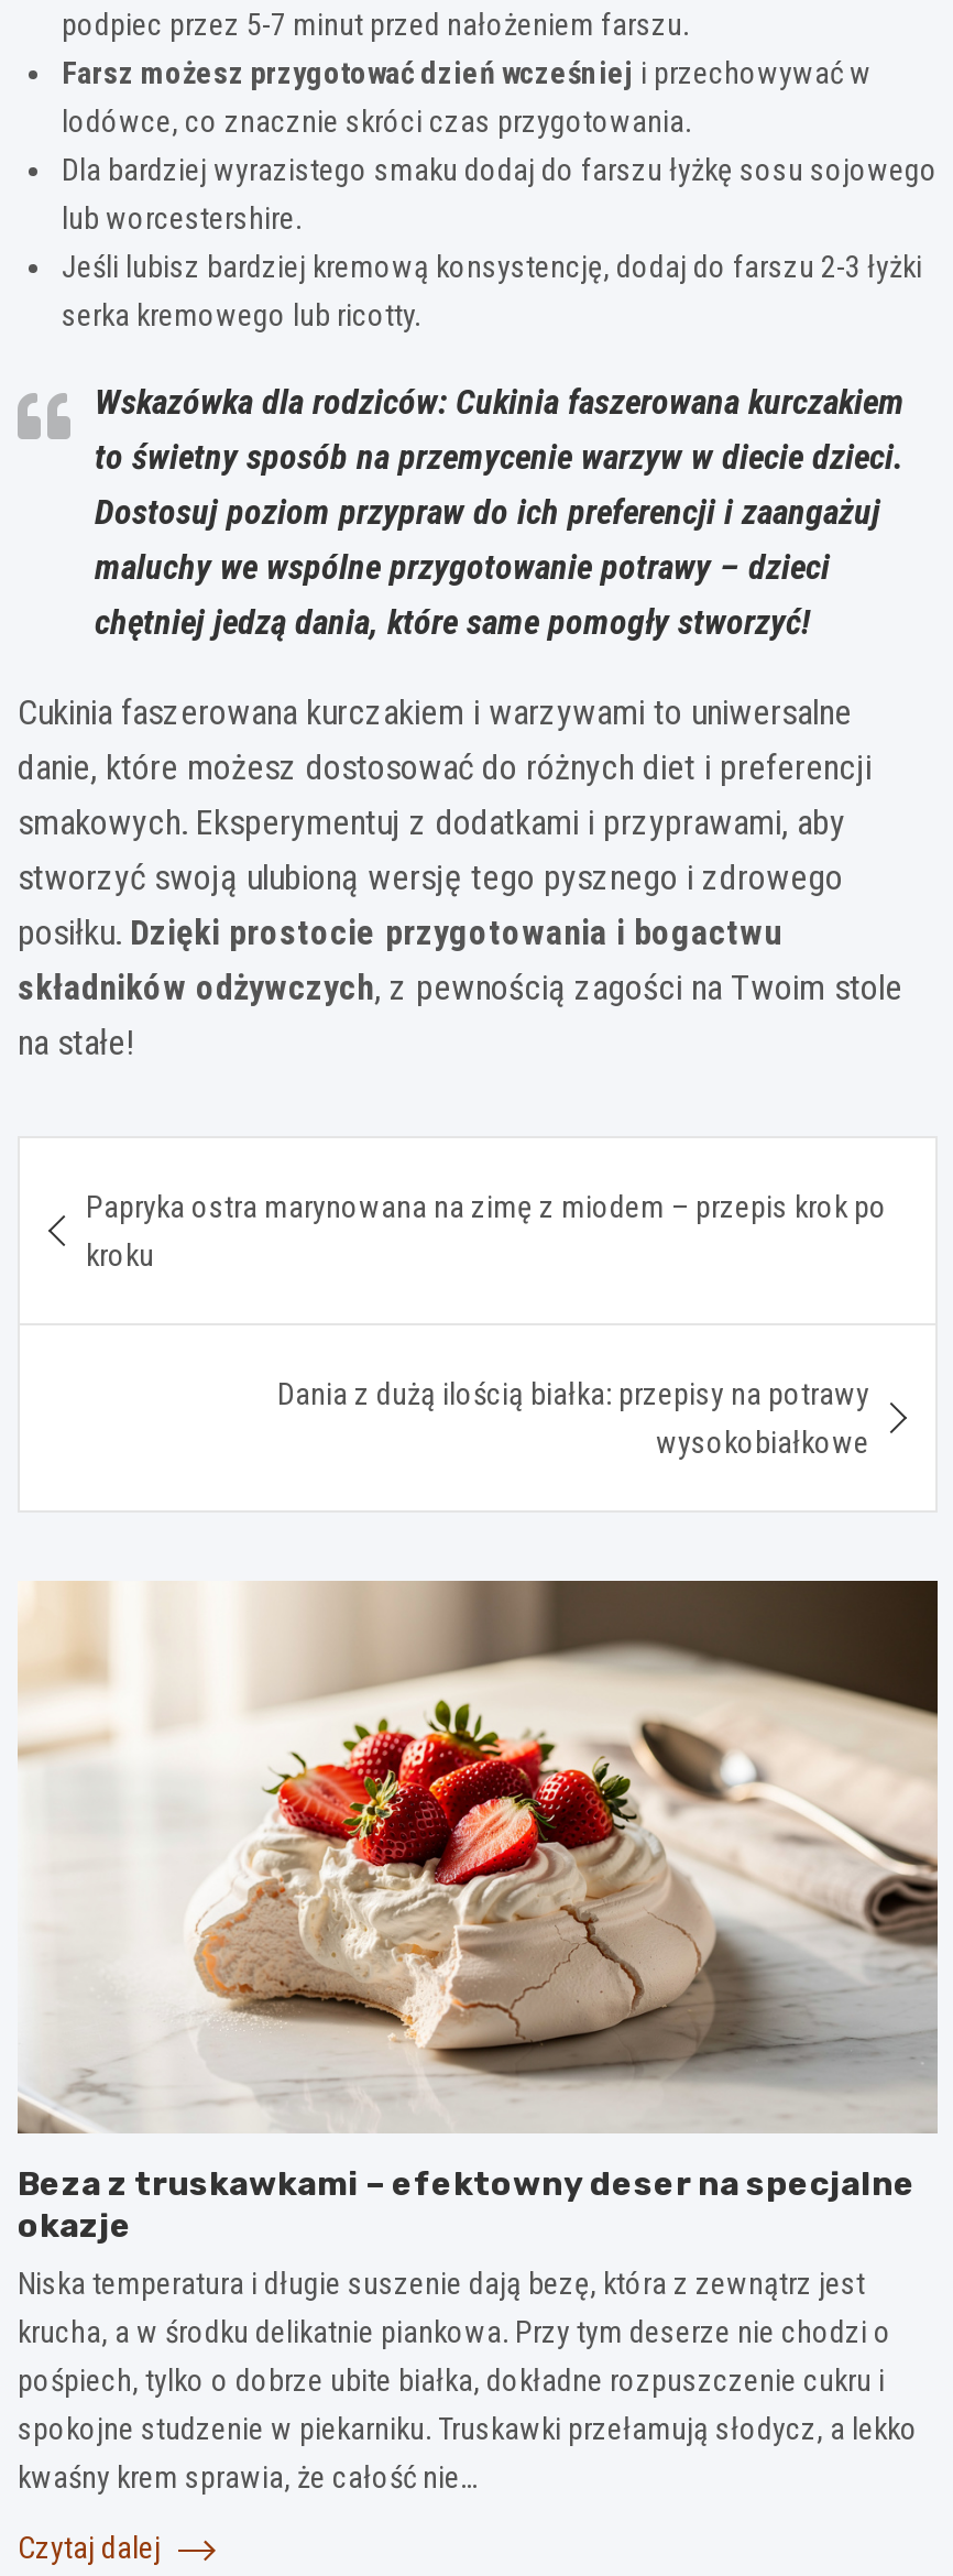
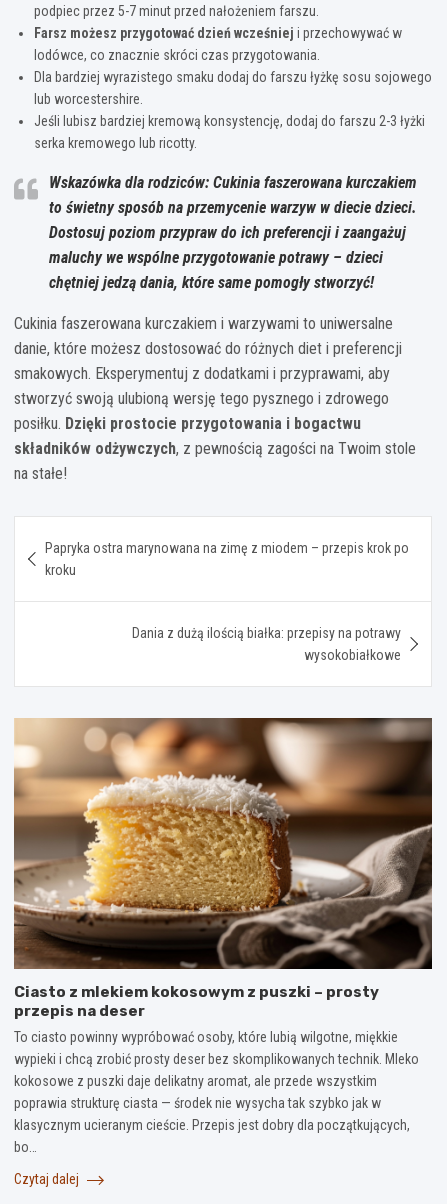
- [image]
- Beza z truskawkami – efektowny deser na specjalne
- okazje
+ [image]
+ Ciasto z mlekiem kokosowym z puszki – prosty
+ przepis na deser

- Niska temperatura i długie suszenie dają bezę, która z zewnątrz jest
- krucha, a w środku delikatnie piankowa. Przy tym deserze nie chodzi o
- pośpiech, tylko o dobrze ubite białka, dokładne rozpuszczenie cukru i
- spokojne studzenie w piekarniku. Truskawki przełamują słodycz, a lekko
- kwaśny krem sprawia, że całość nie…
+ To ciasto powinny wypróbować osoby, które lubią wilgotne, miękkie
+ wypieki i chcą zrobić prosty deser bez skomplikowanych technik. Mleko
+ kokosowe z puszki daje delikatny aromat, ale przede wszystkim
+ poprawia strukturę ciasta — środek nie wysycha tak szybko jak w
+ klasycznym ucieranym cieście. Przepis jest dobry dla początkujących,
+ bo…
